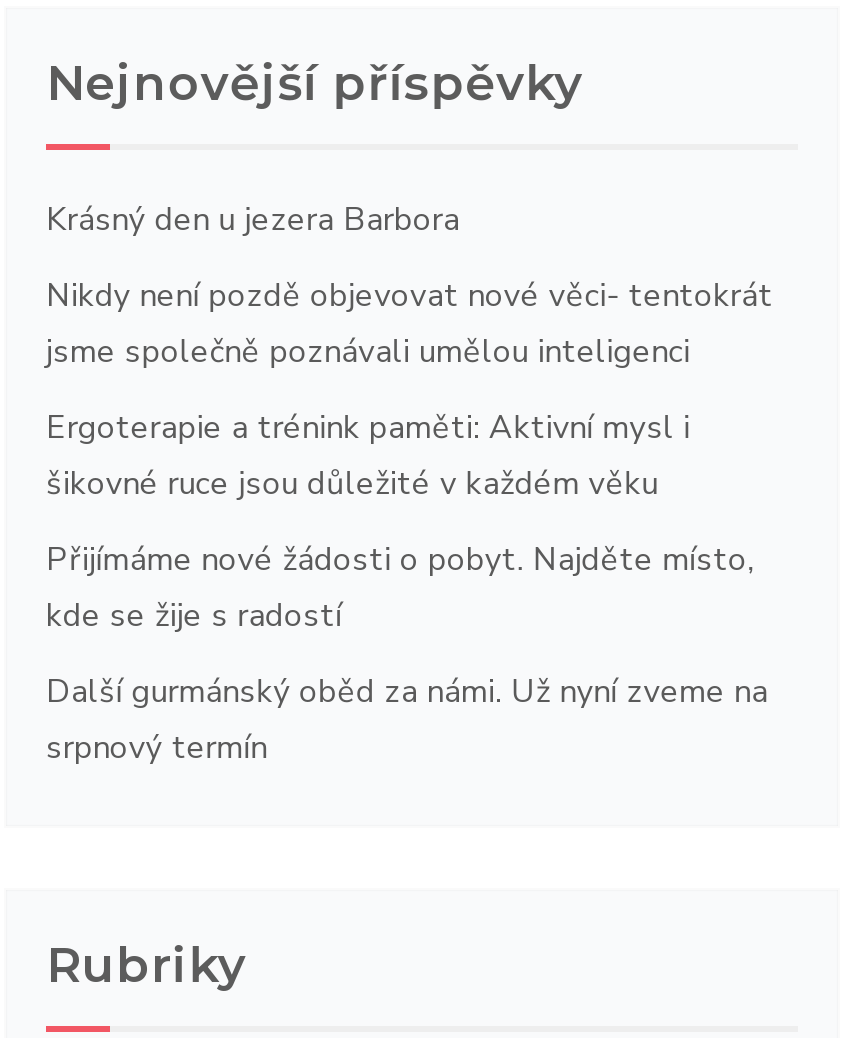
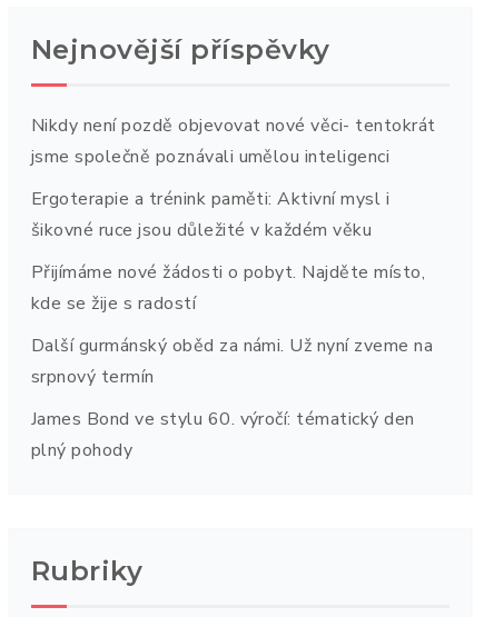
- Krásný den u jezera Barbora

moved up: Nikdy není pozdě objevovat nové věci- tentokrát | jsme společně poznávali umělou inteligenci | Ergoterapie a trénink paměti: Aktivní mysl i | šikovné ruce jsou důležité v každém věku | Přijímáme nové žádosti o pobyt. Najděte místo, | kde se žije s radostí | Další gurmánský oběd za námi. Už nyní zveme na | srpnový termín

+ James Bond ve stylu 60. výročí: tématický den
+ plný pohody
